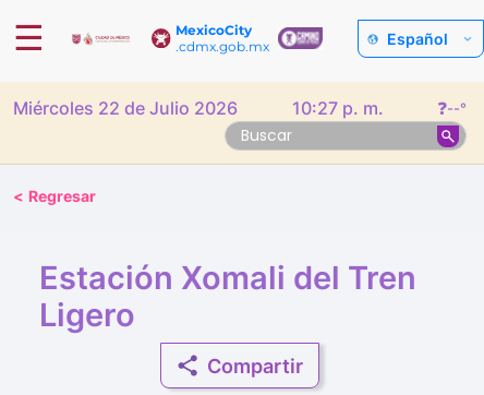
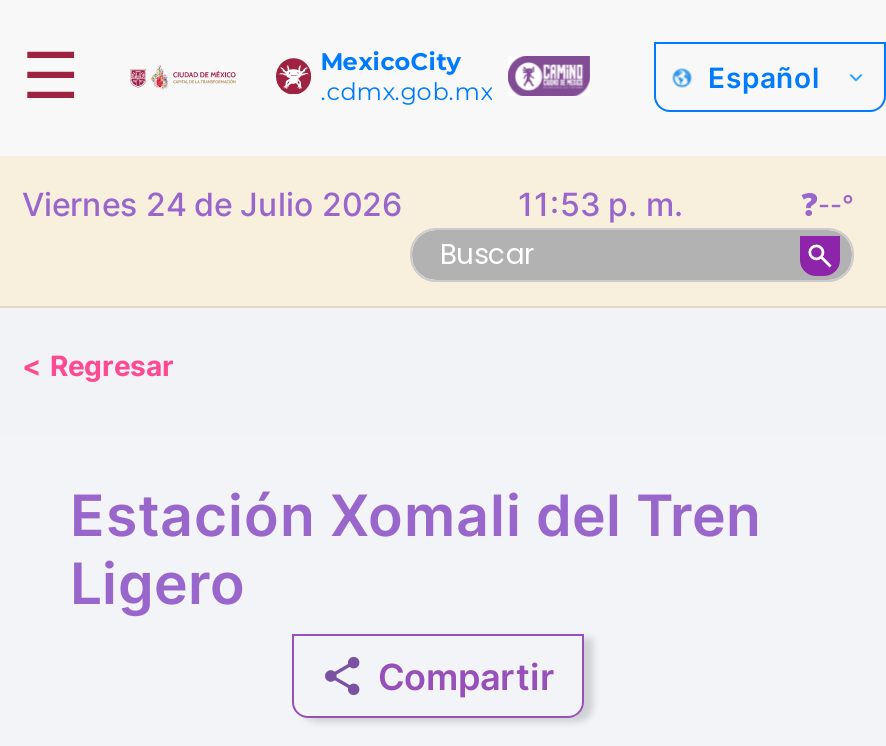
- Miércoles 22 de Julio 2026
+ Viernes 24 de Julio 2026

- 10:27 p. m.
+ 11:53 p. m.
